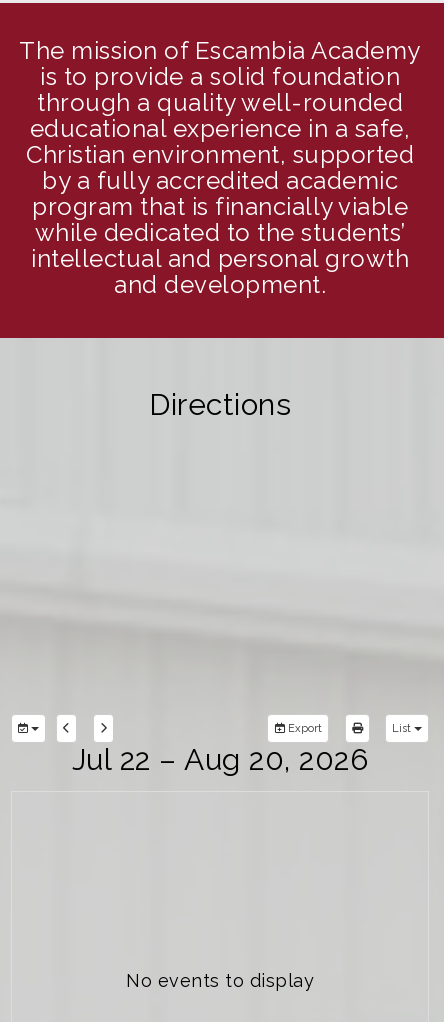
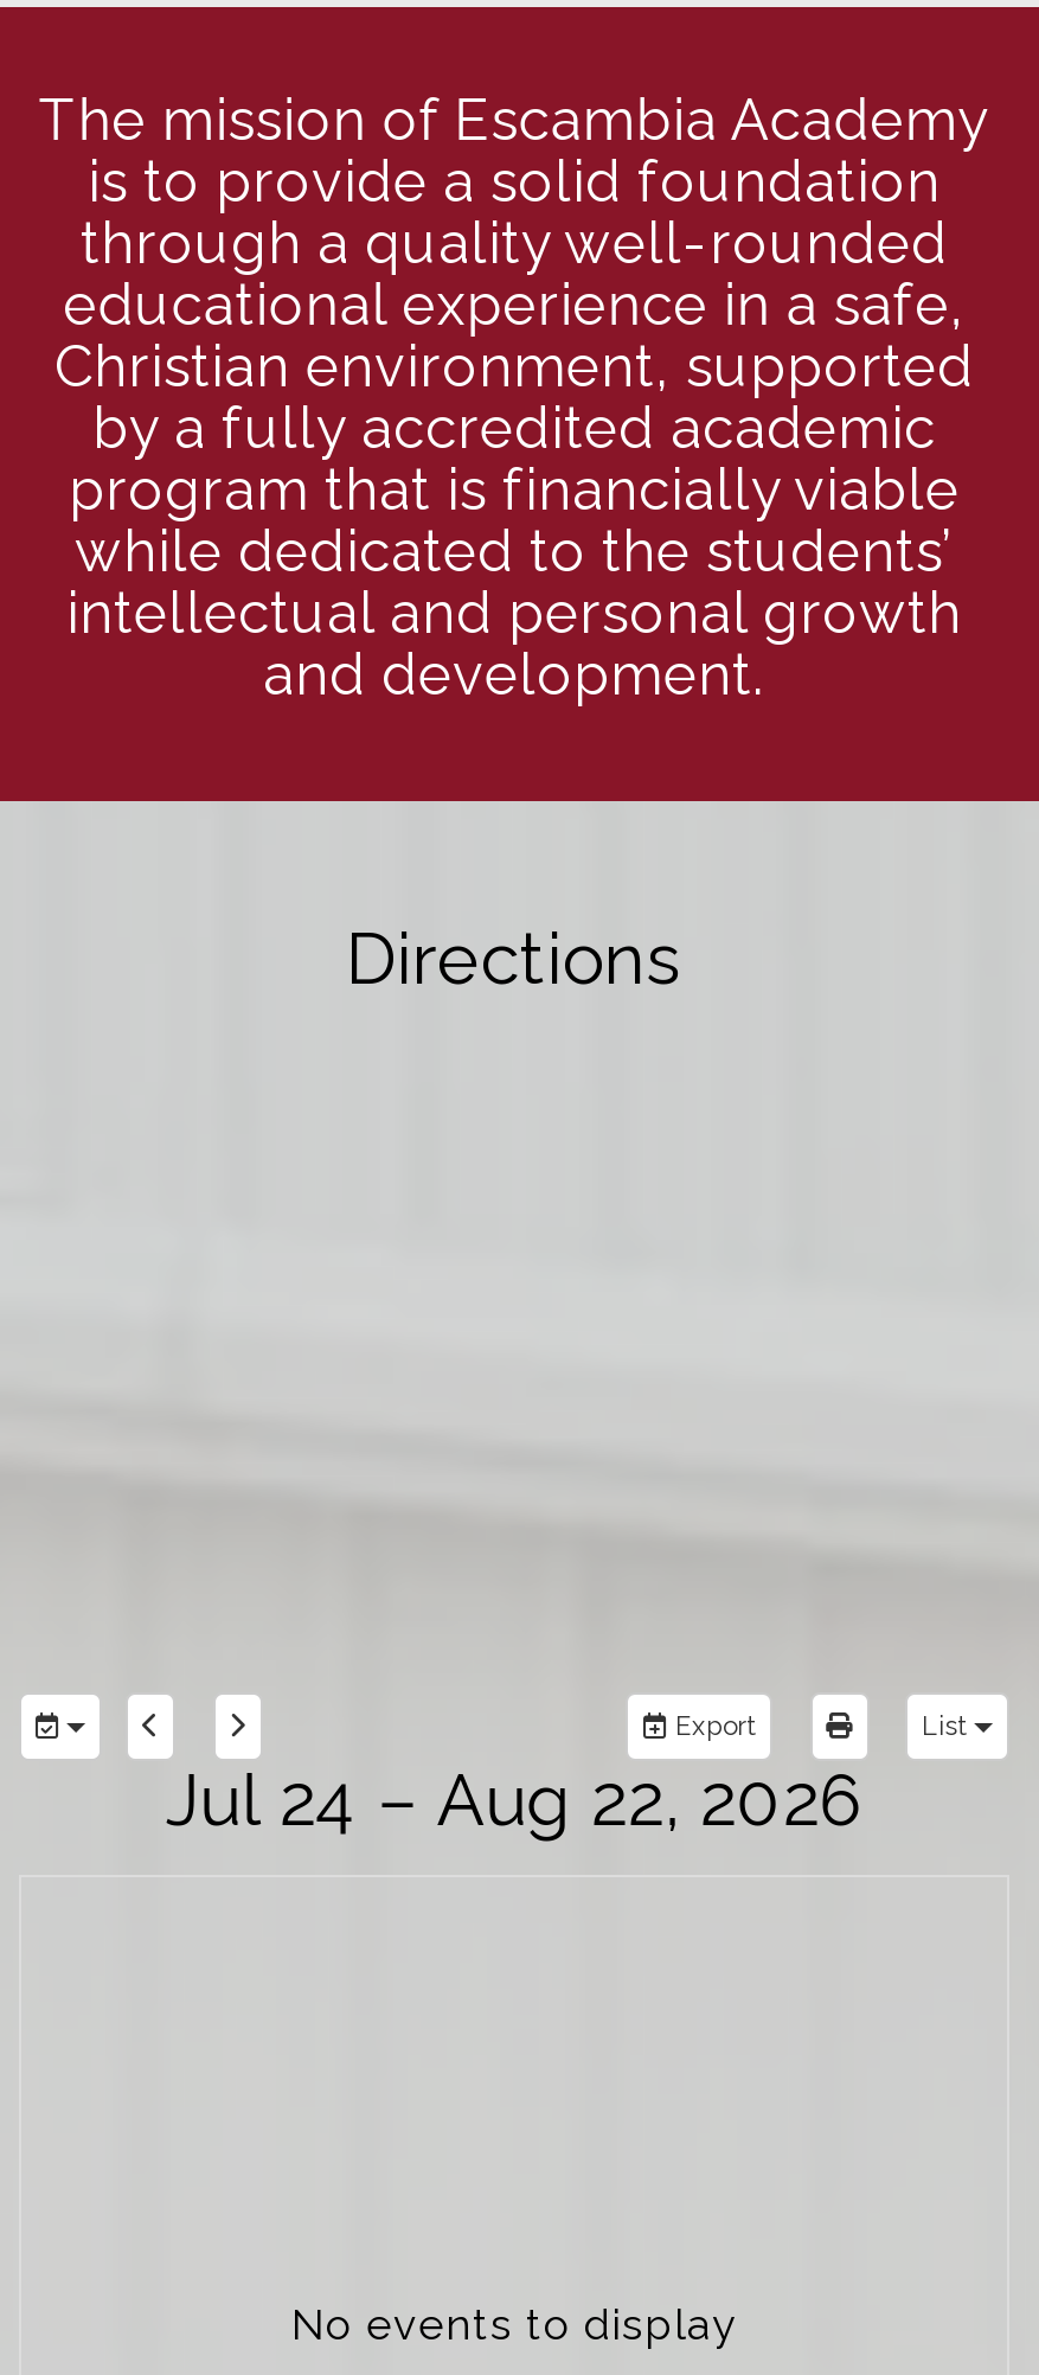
- Jul 22 – Aug 20, 2026
+ Jul 24 – Aug 22, 2026
